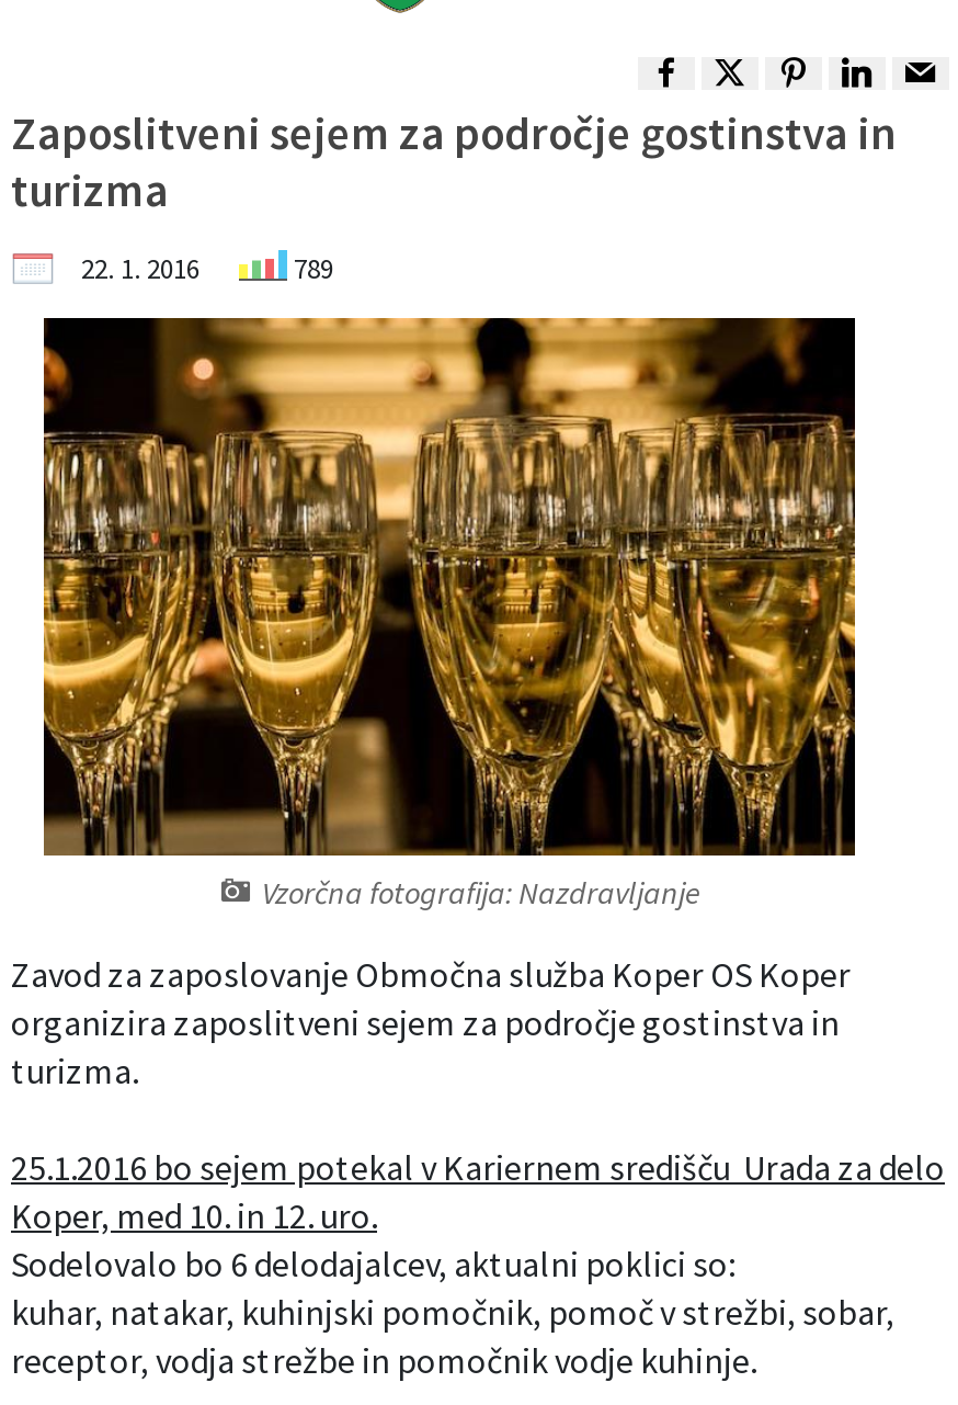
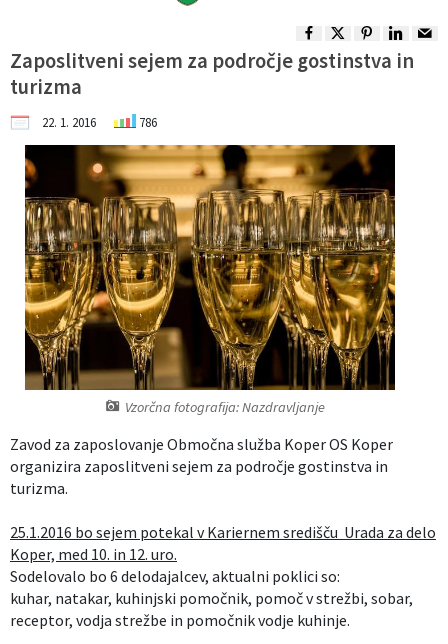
- 789
+ 786
